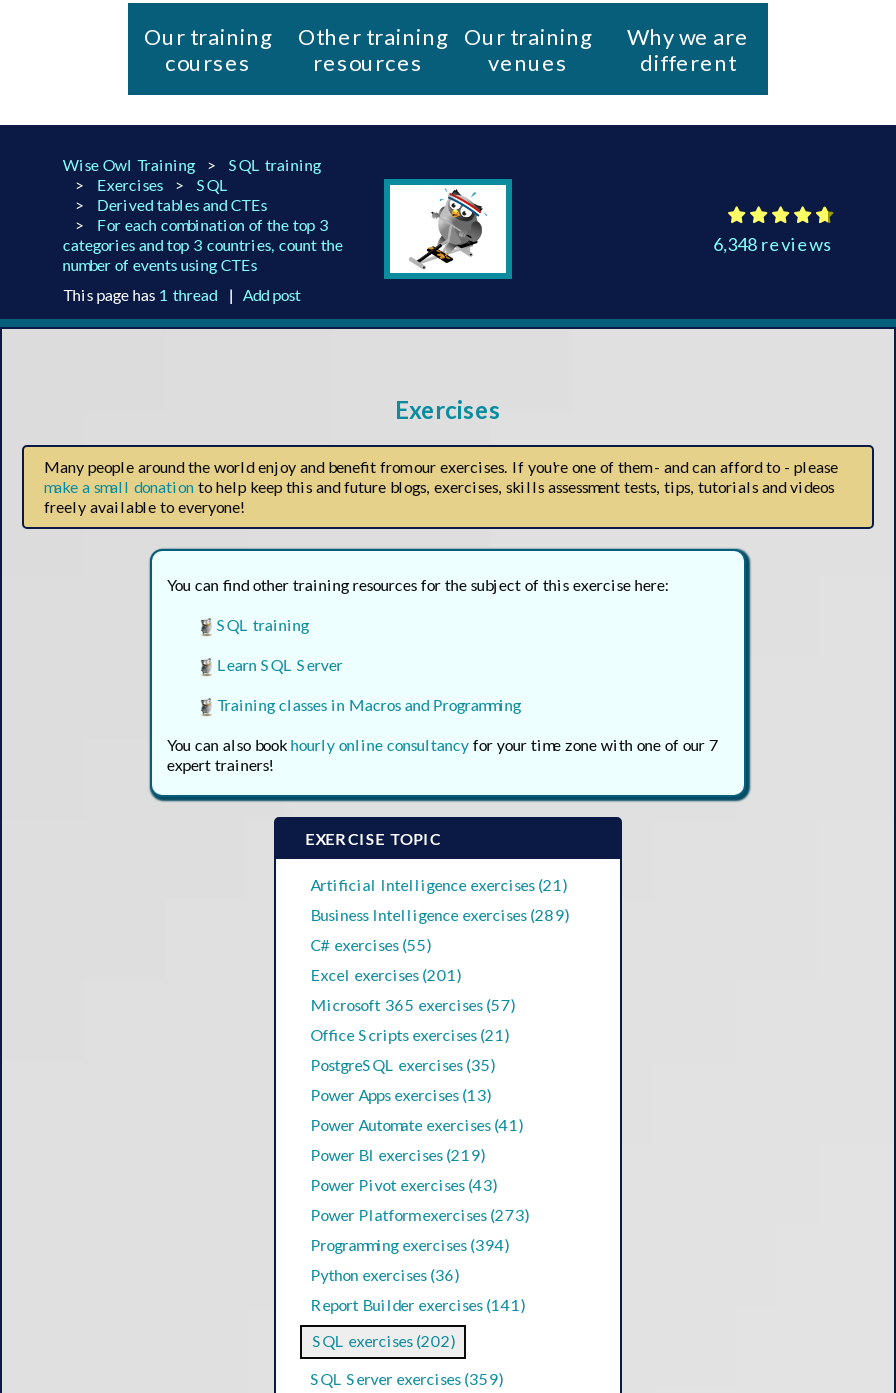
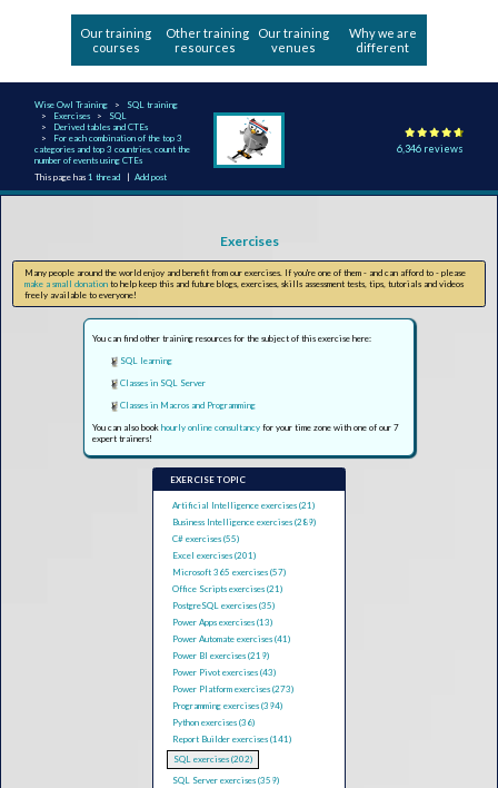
- 6,348 reviews
+ 6,346 reviews

- SQL training
+ SQL learning

- Learn SQL Server
+ Classes in SQL Server

- Training classes in Macros and Programming
+ Classes in Macros and Programming
